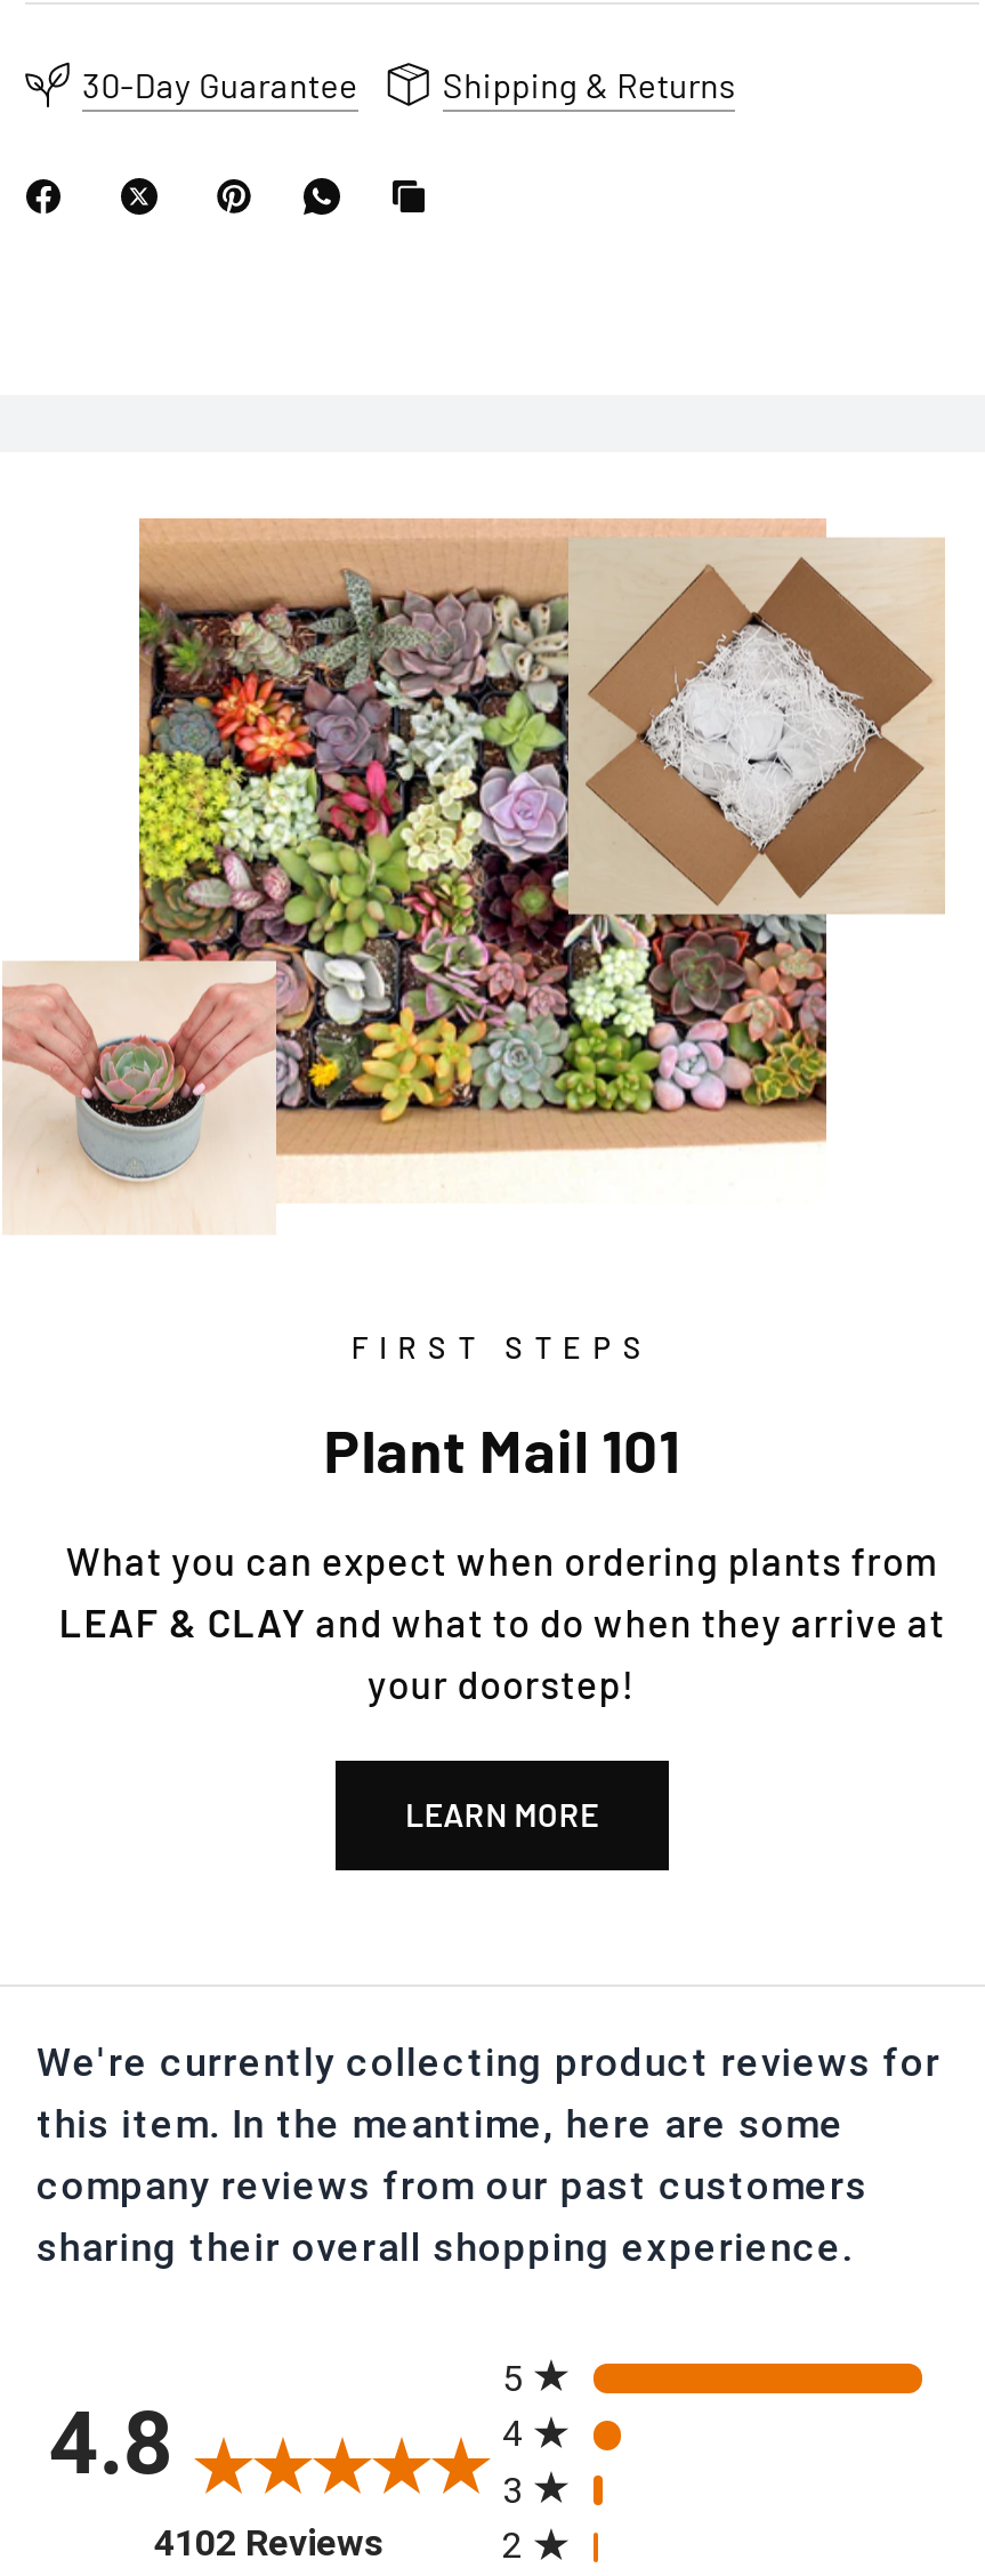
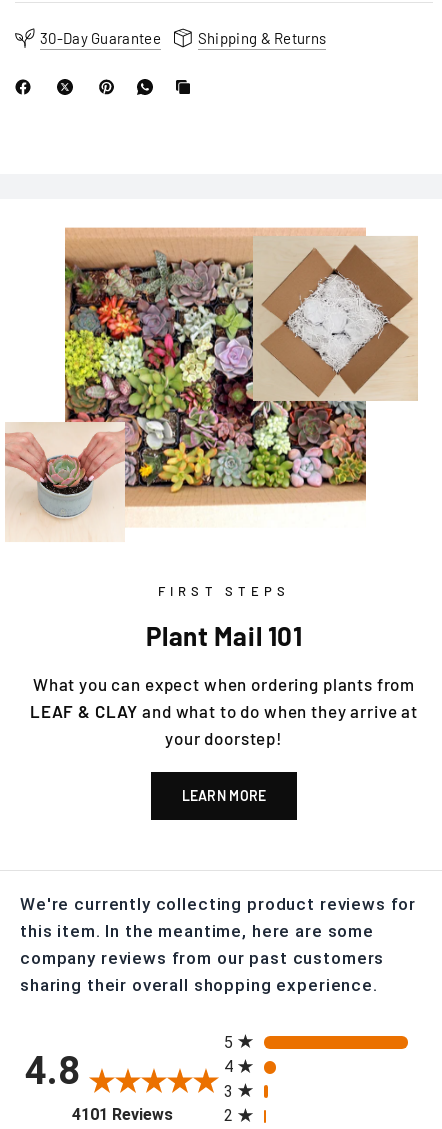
- 4102 Reviews
+ 4101 Reviews
